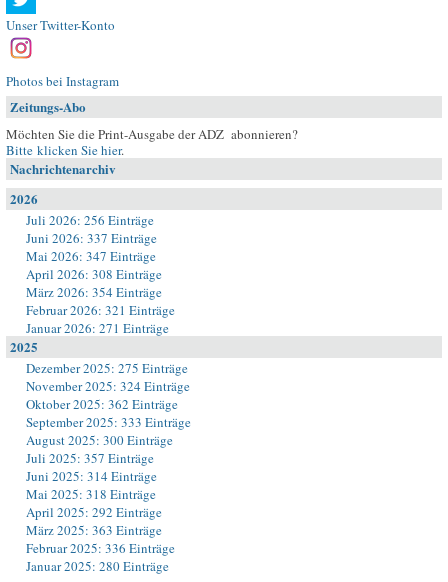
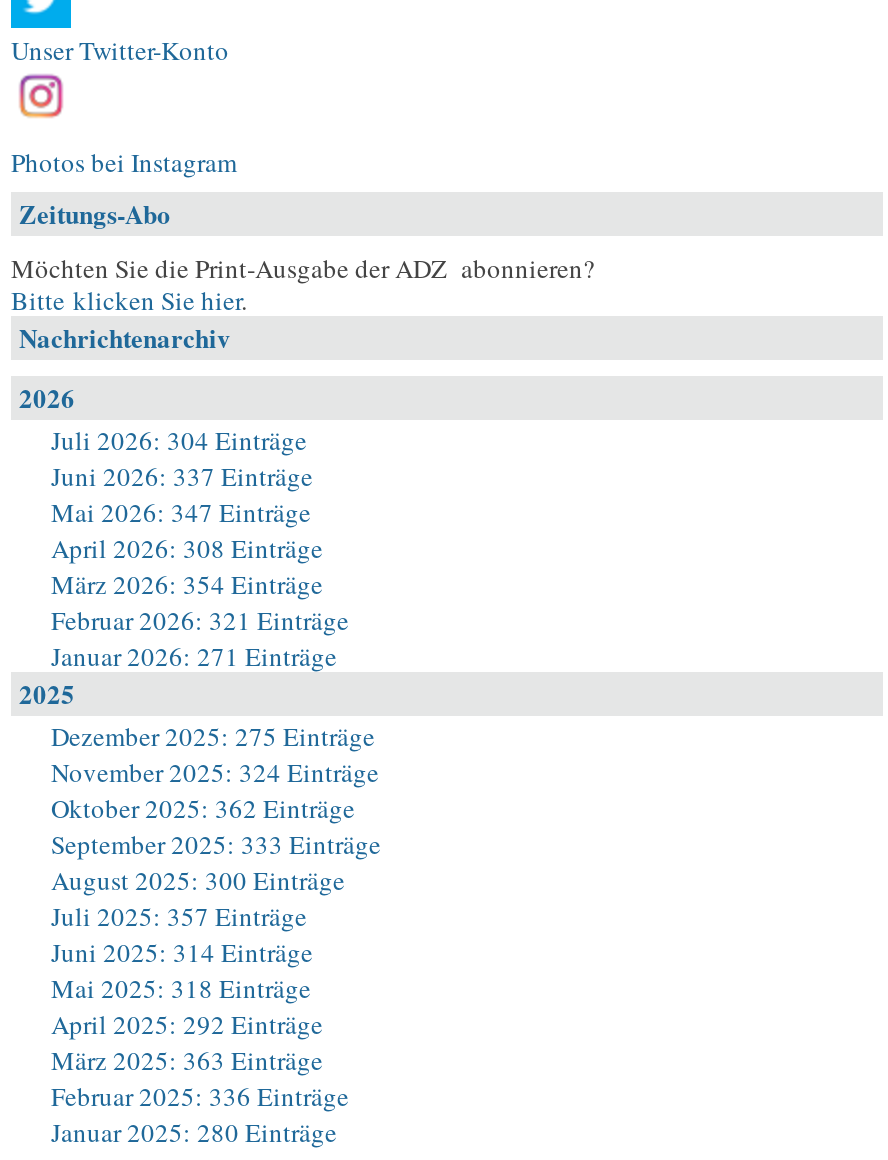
- Juli 2026: 256 Einträge
+ Juli 2026: 304 Einträge
